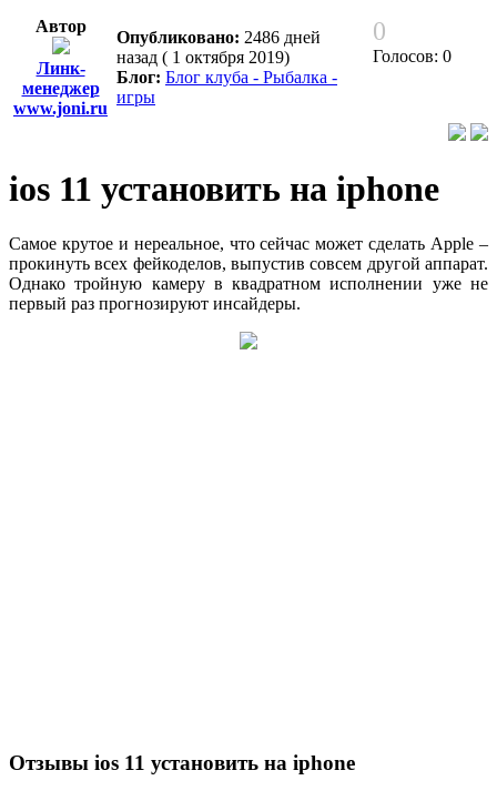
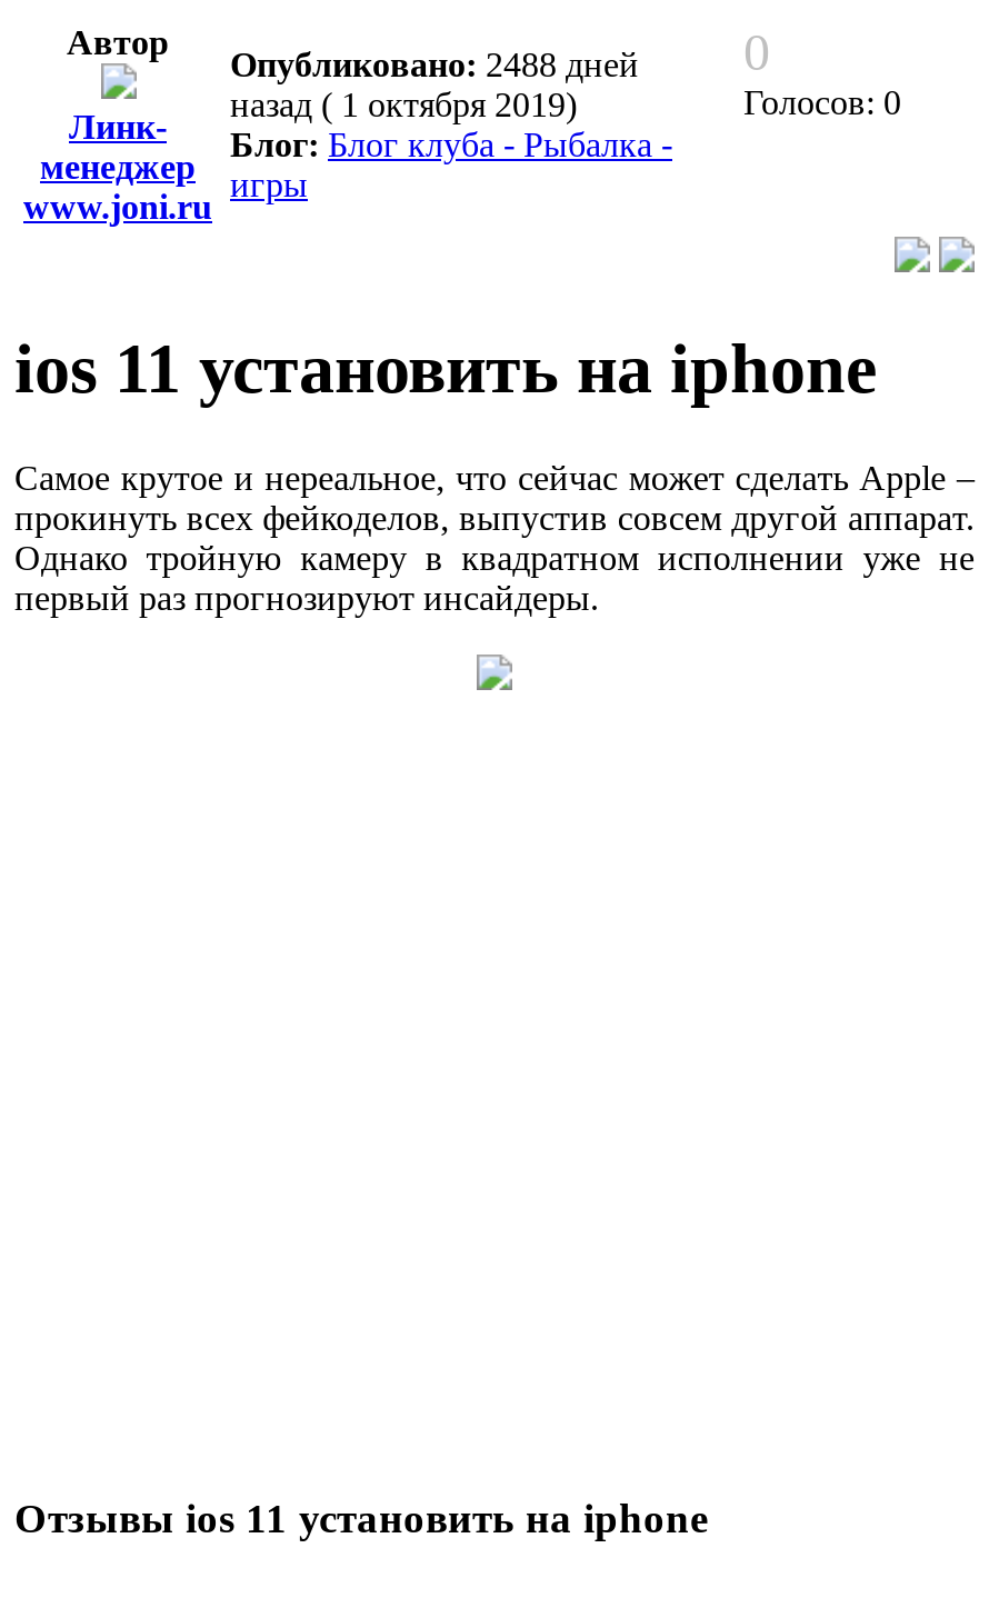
- Опубликовано: 2486 дней
+ Опубликовано: 2488 дней
